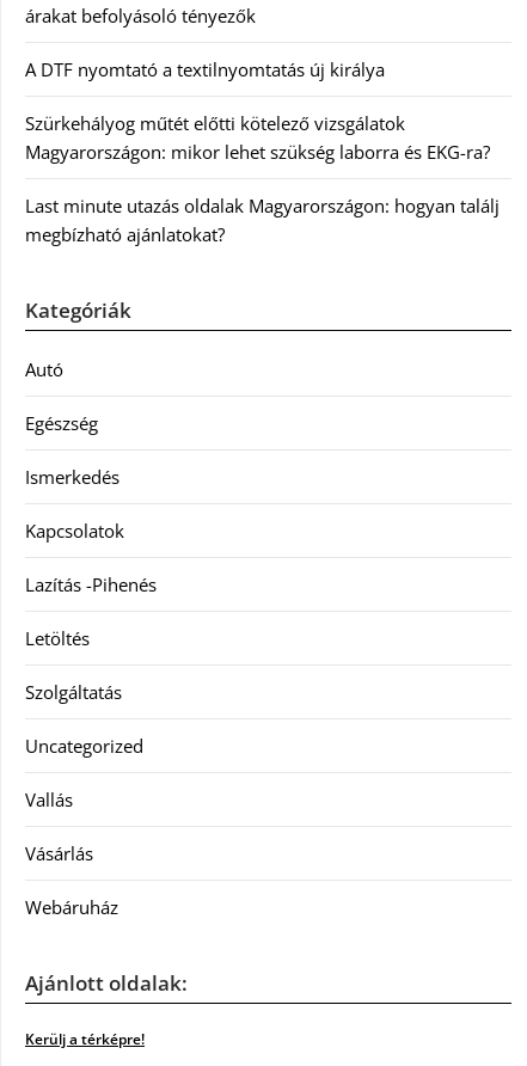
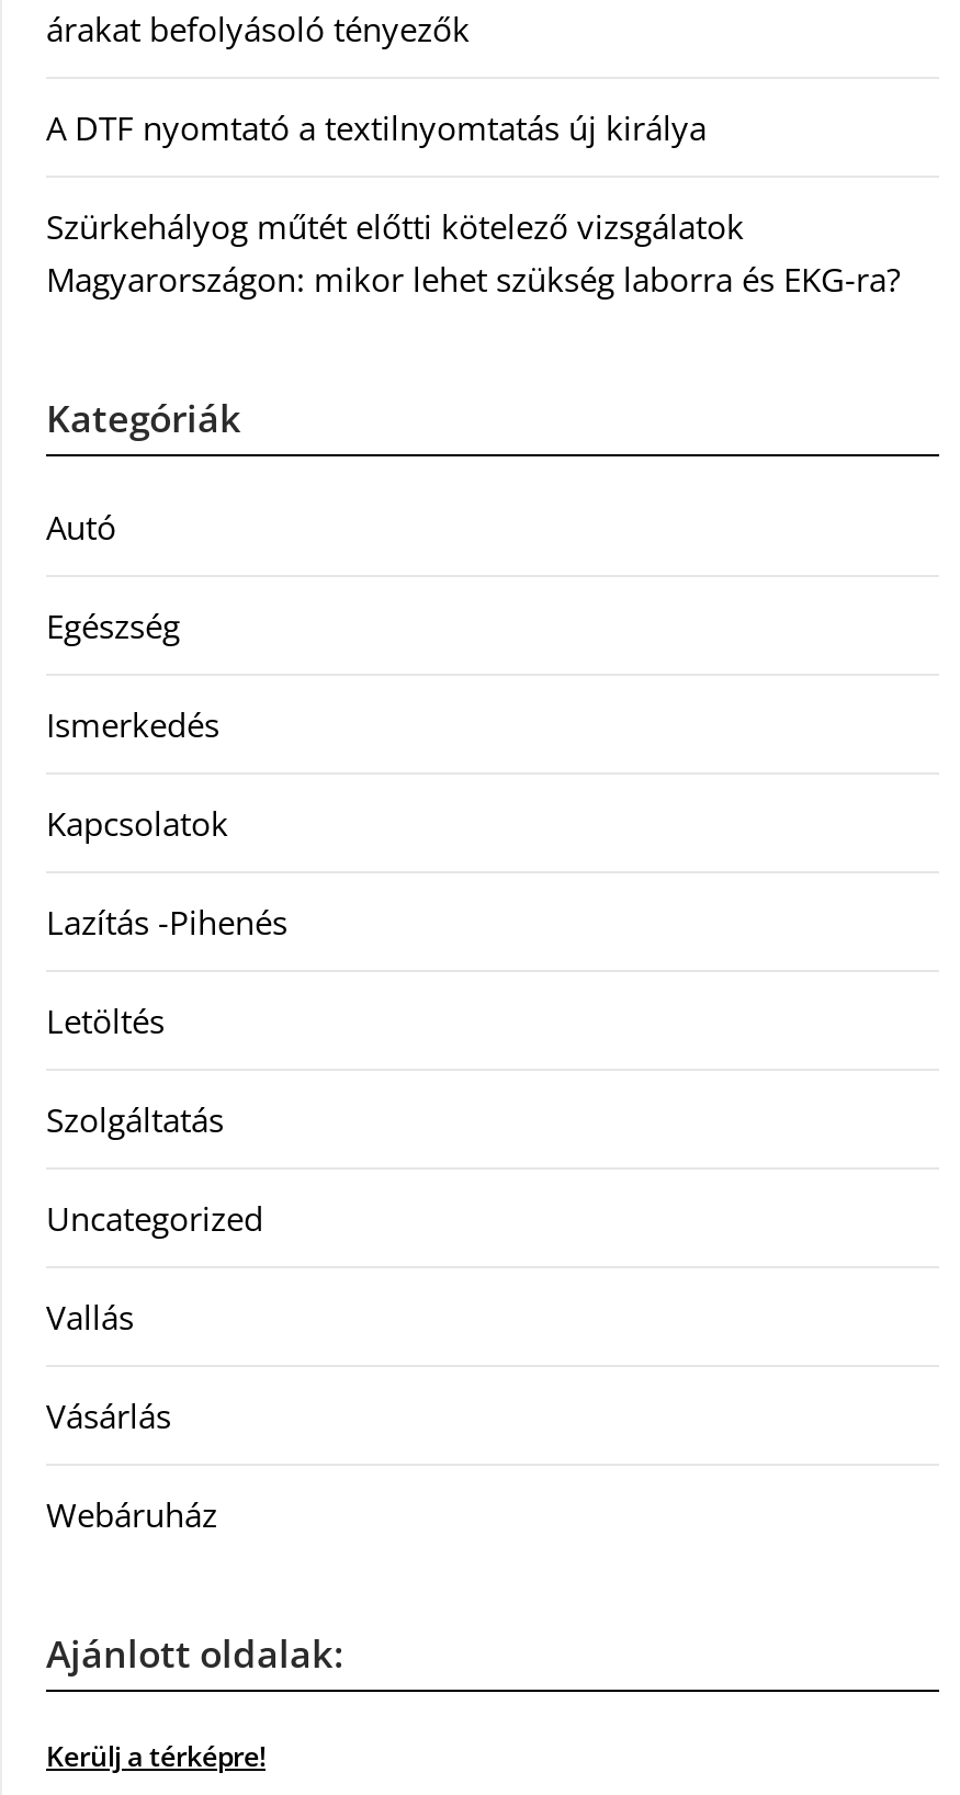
- Last minute utazás oldalak Magyarországon: hogyan találj
- megbízható ajánlatokat?
